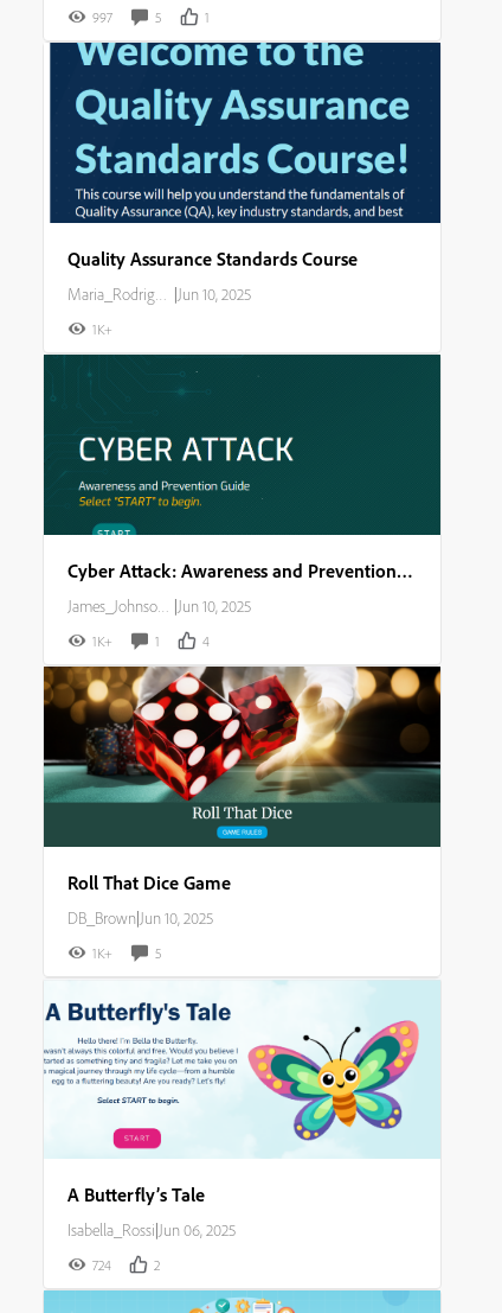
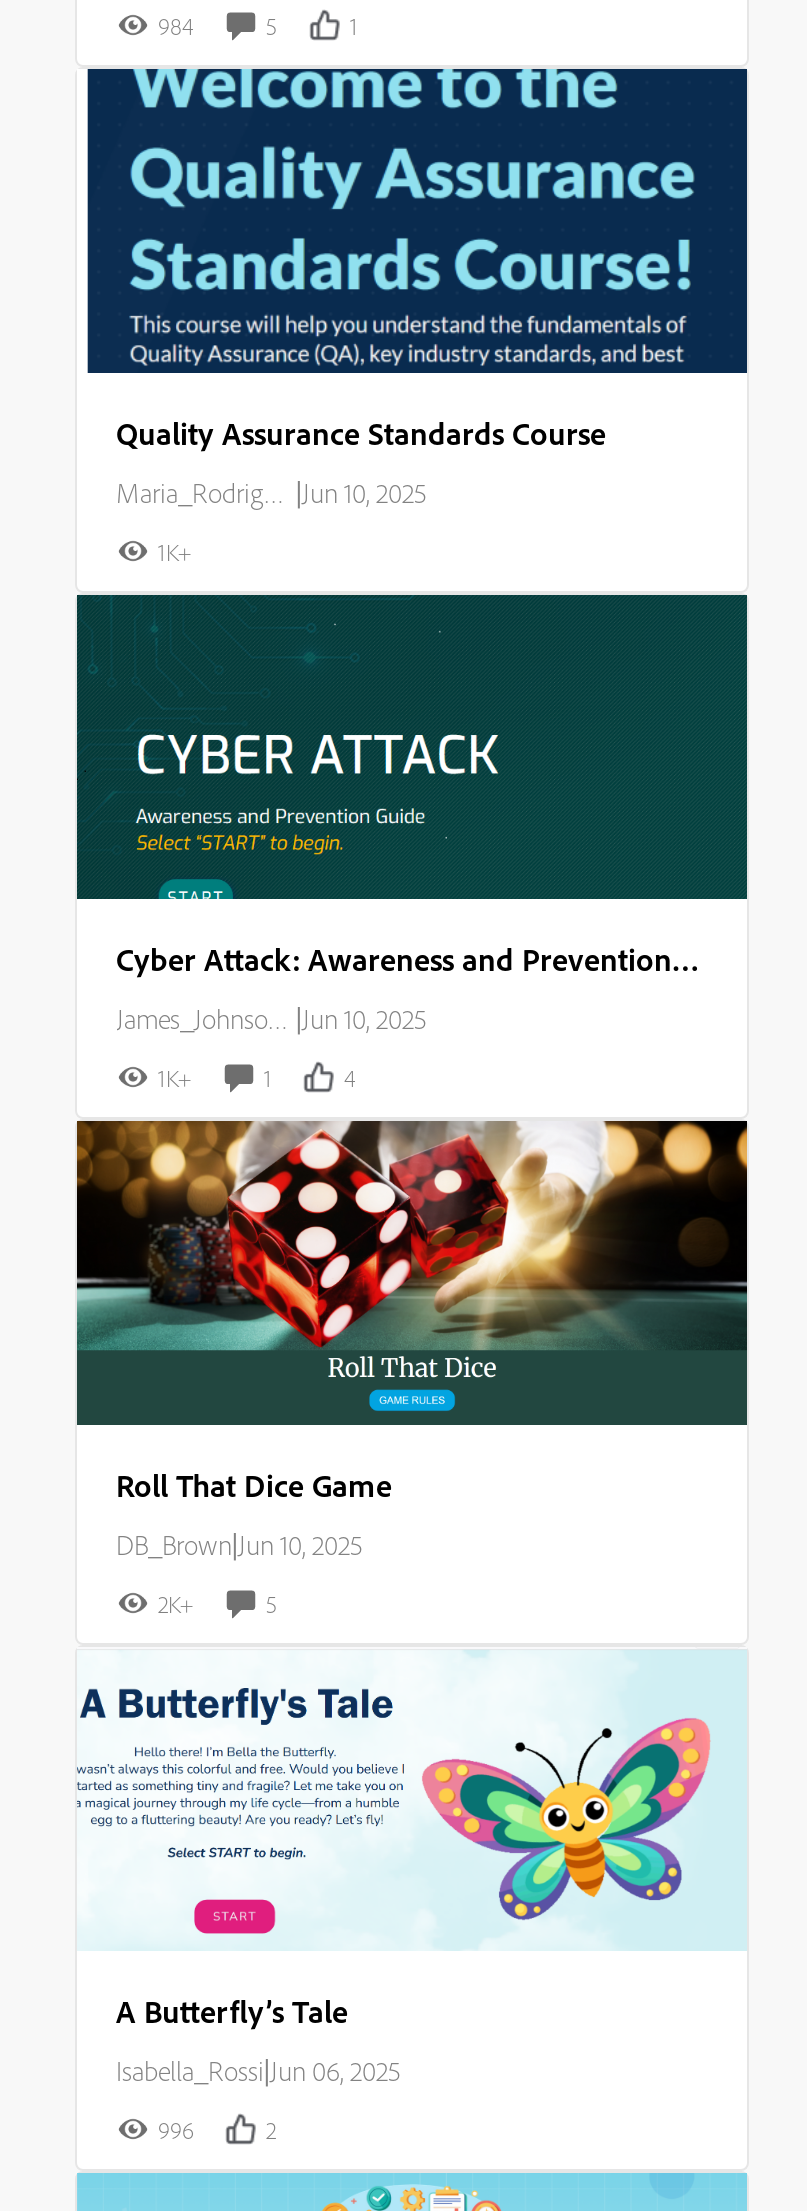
- 997
+ 984

- 1K+
+ 2K+

- 724
+ 996
